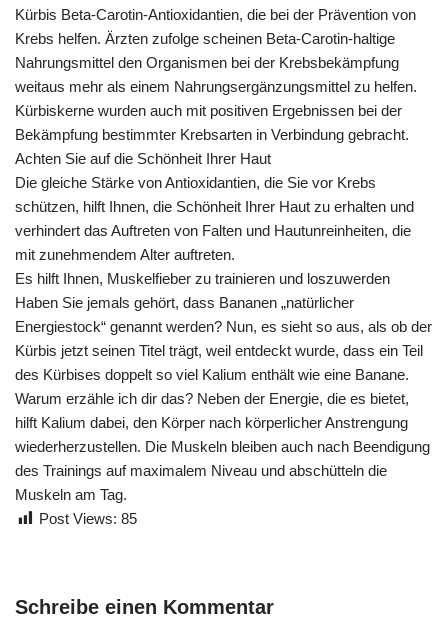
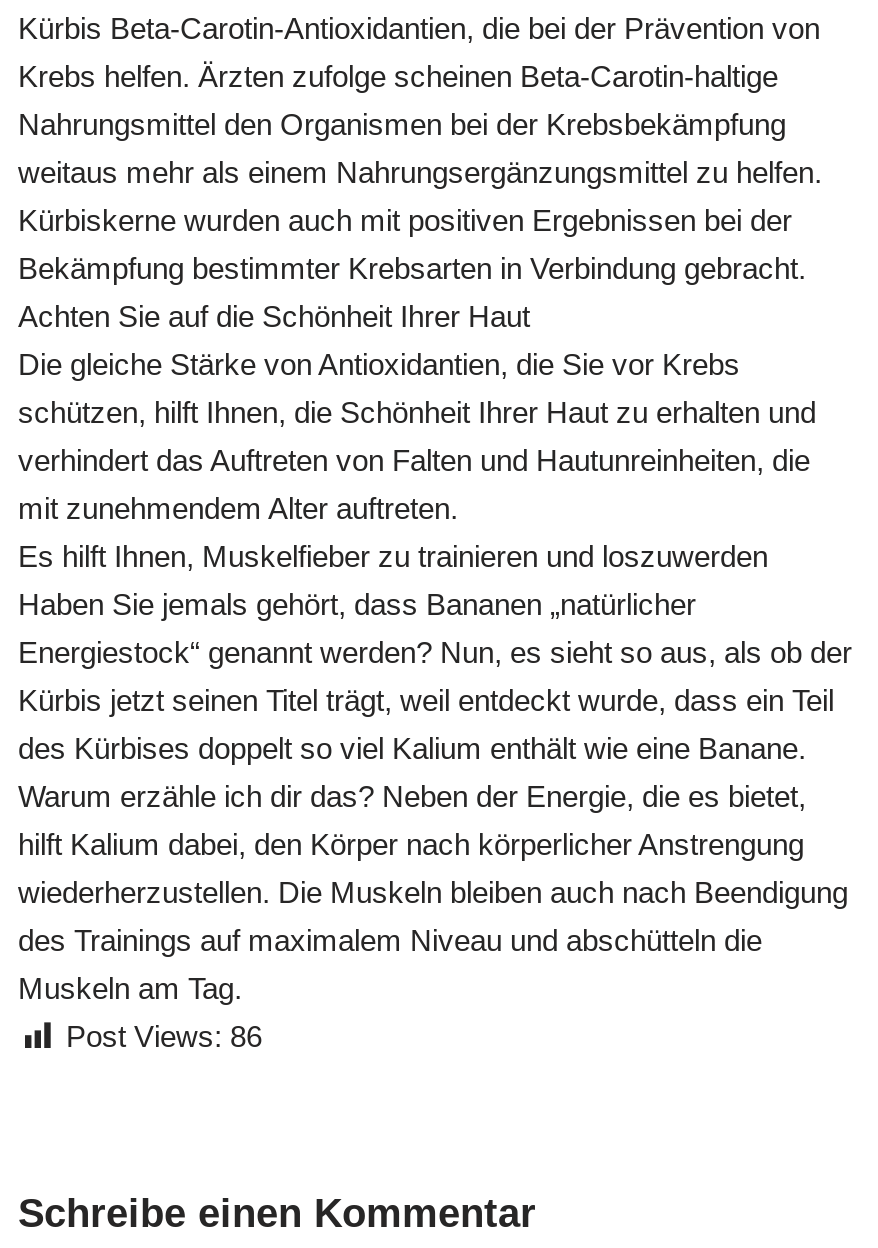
- Post Views: 85
+ Post Views: 86
